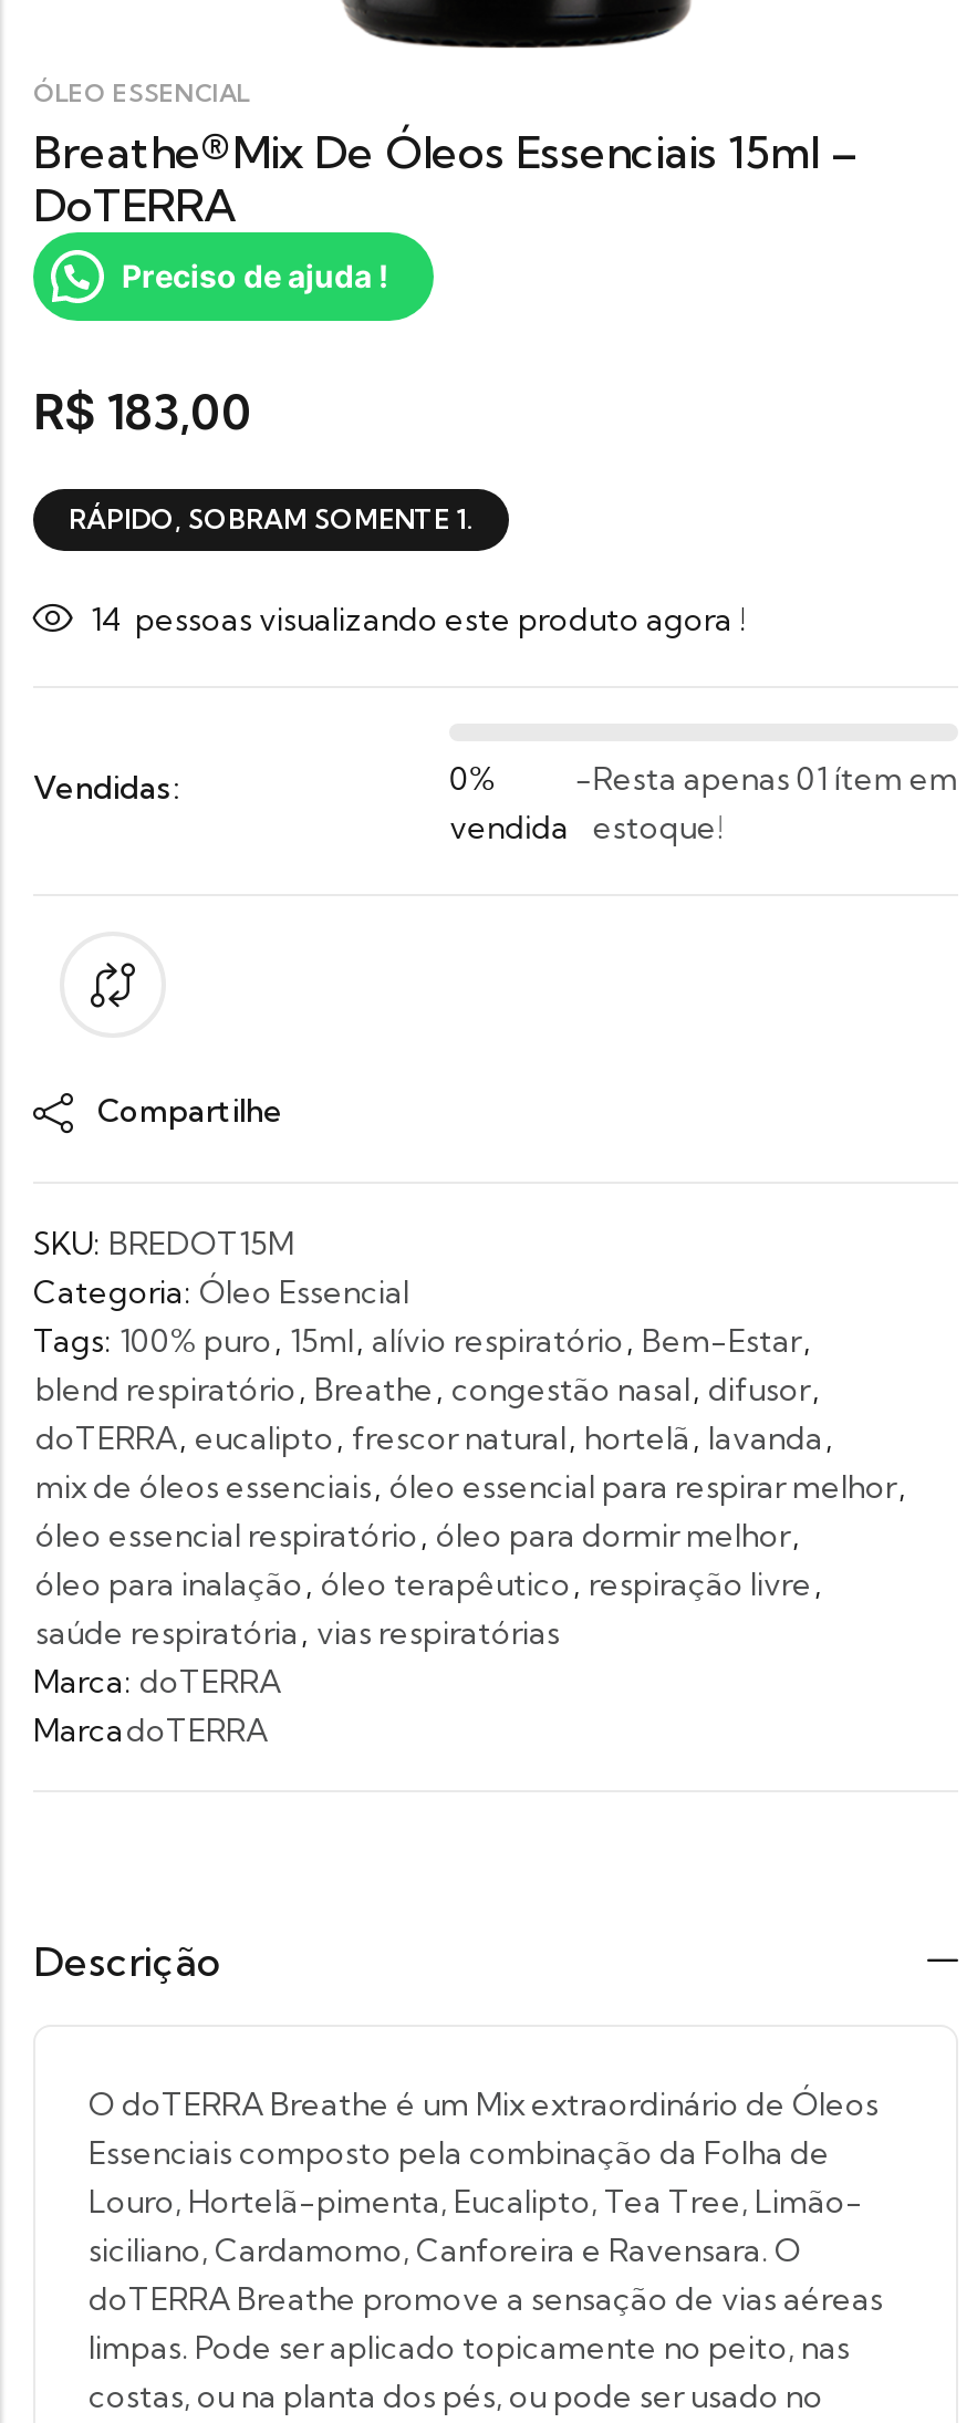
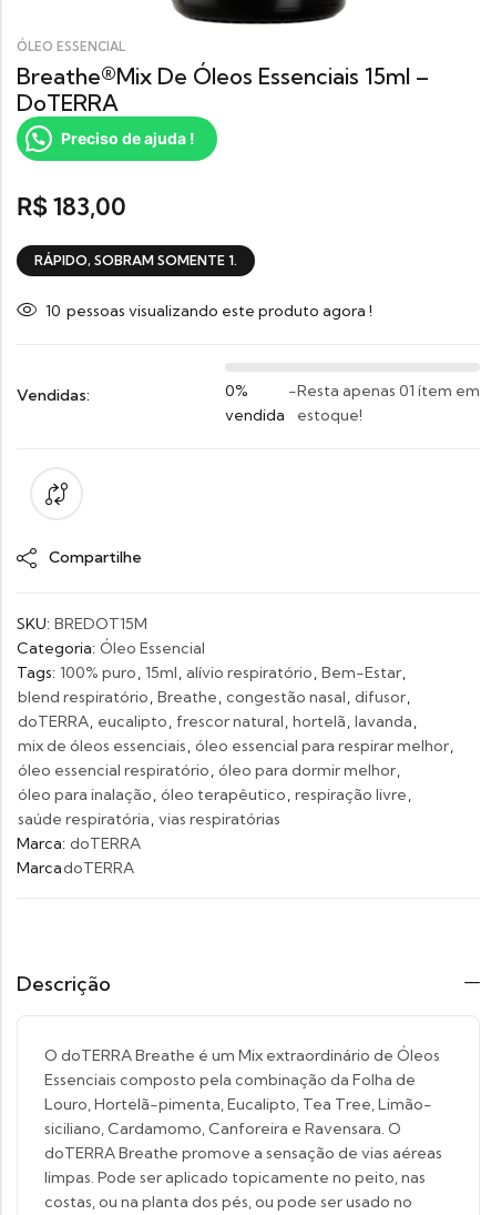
- 14 pessoas visualizando este produto agora !
+ 10 pessoas visualizando este produto agora !
